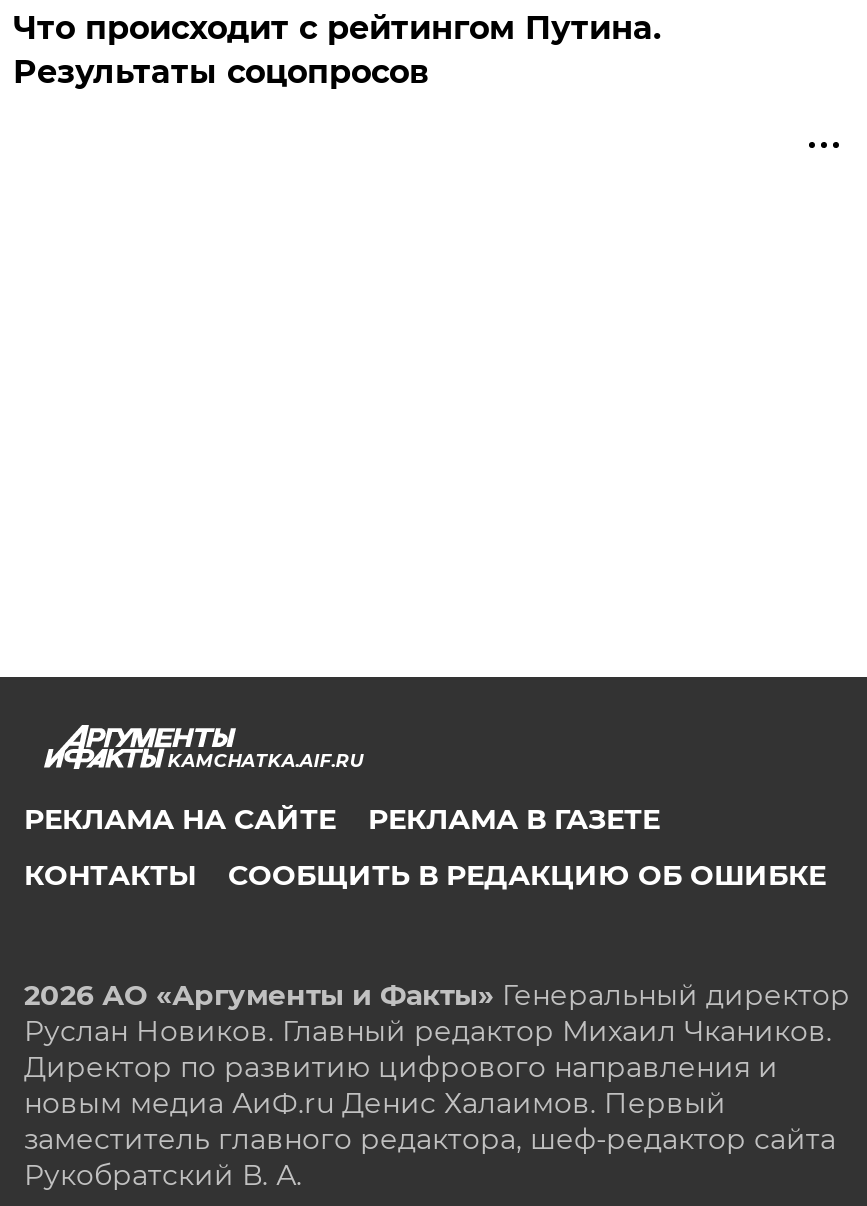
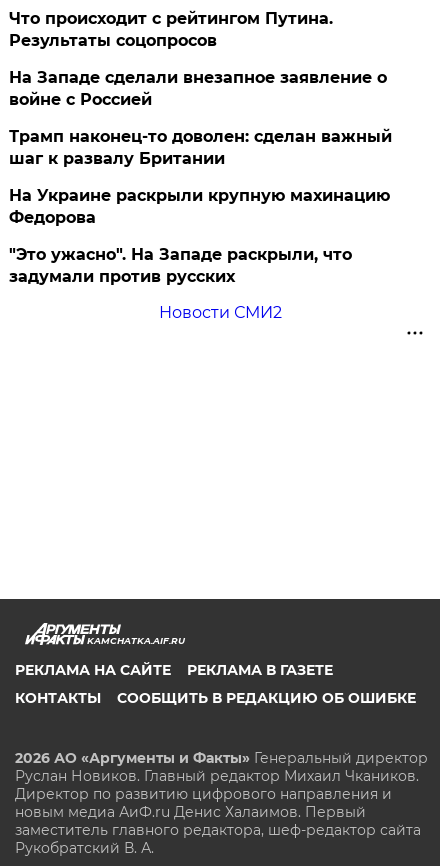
+ На Западе сделали внезапное заявление о
+ войне с Россией
+ Трамп наконец-то доволен: сделан важный
+ шаг к развалу Британии
+ На Украине раскрыли крупную махинацию
+ Федорова
+ "Это ужасно". На Западе раскрыли, что
+ задумали против русских
+ Новости СМИ2
